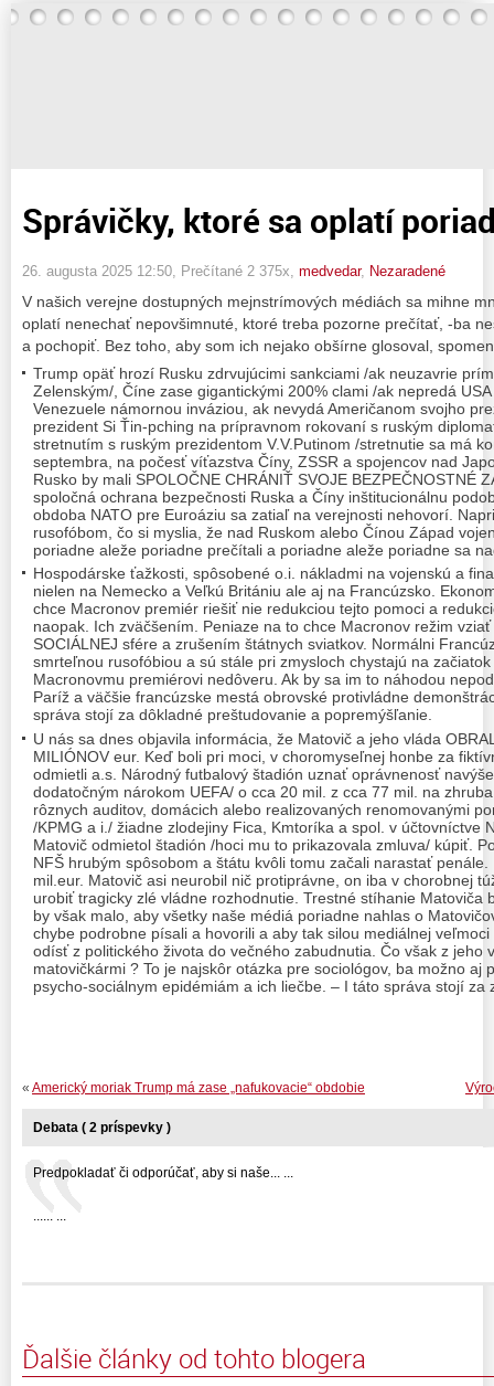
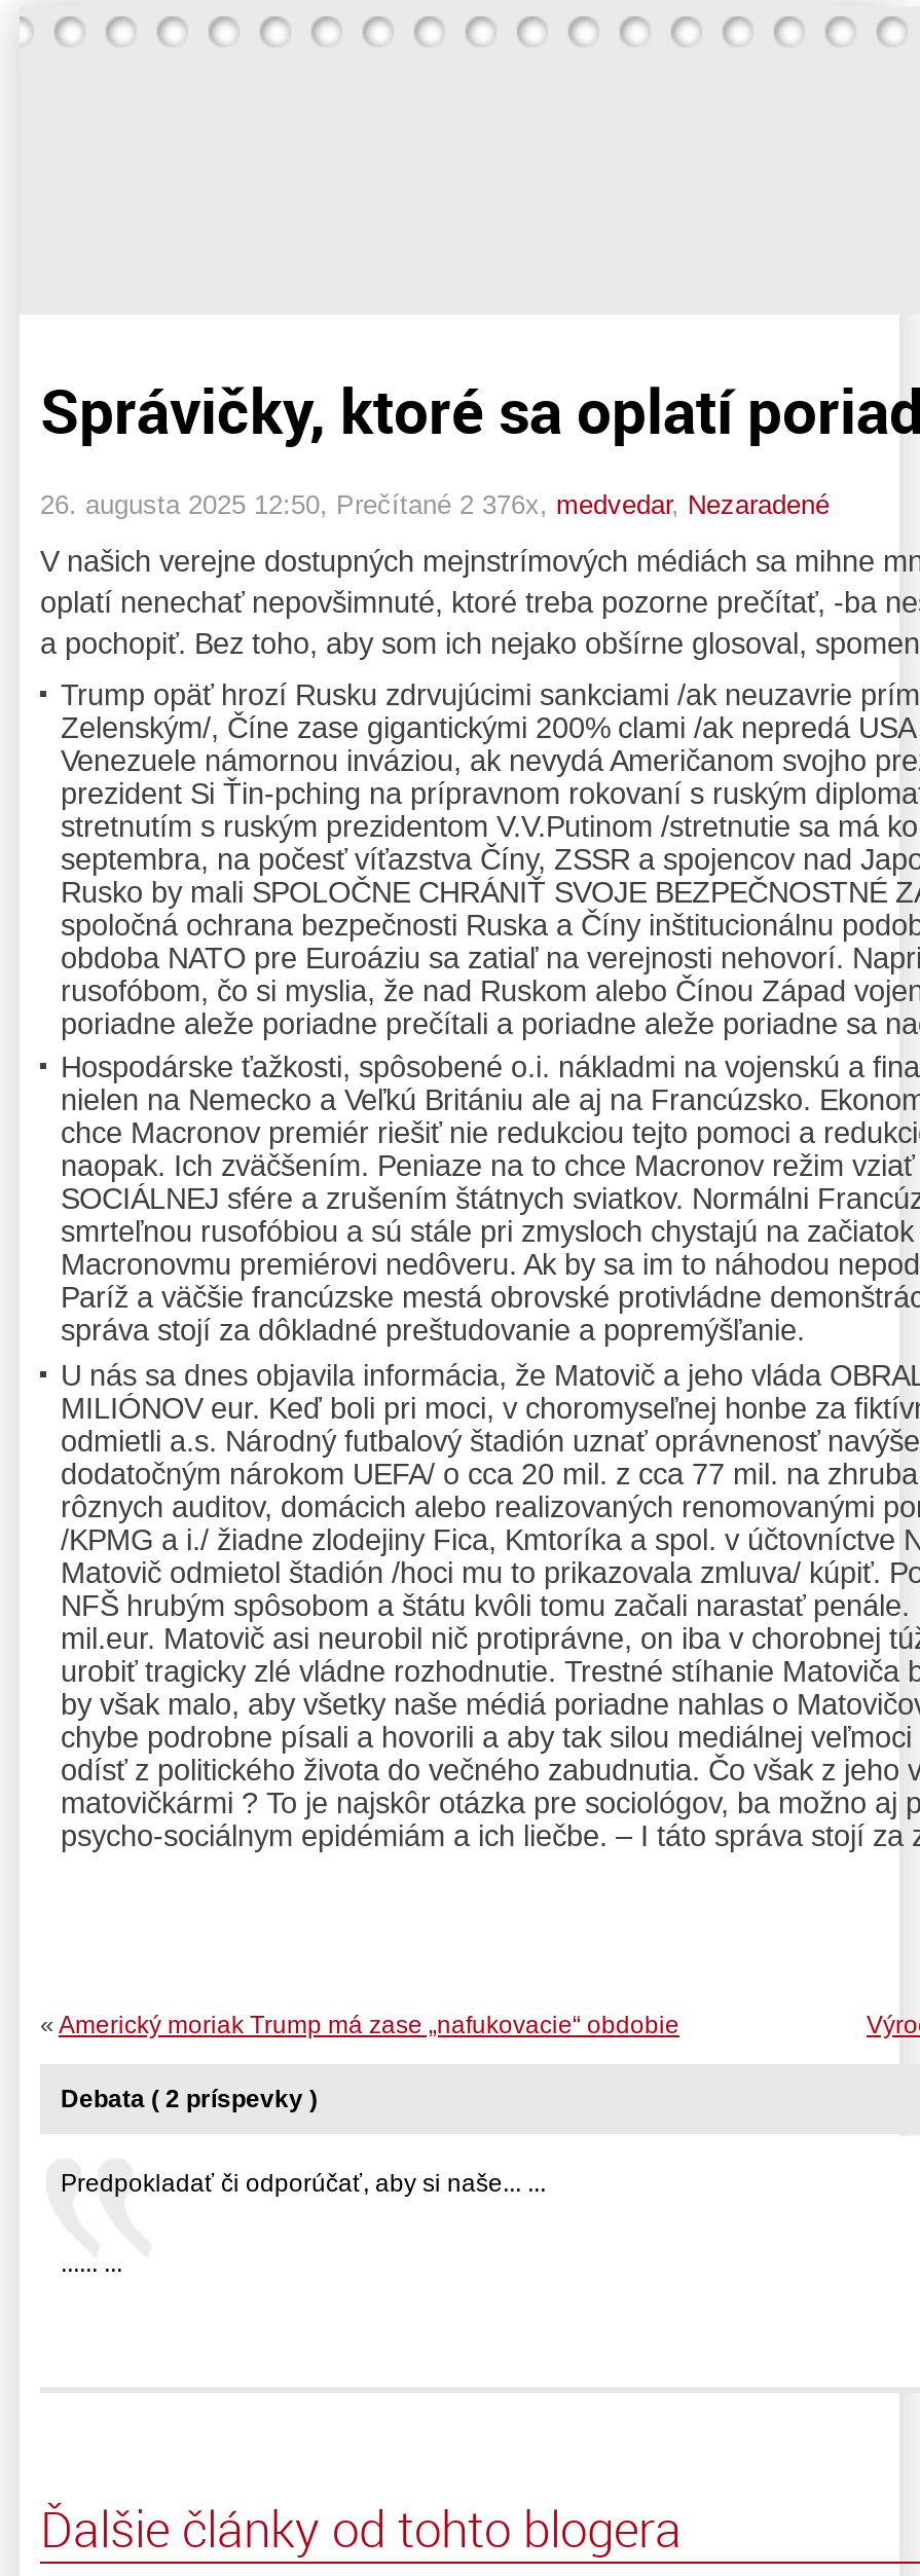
- 26. augusta 2025 12:50, Prečítané 2 375x, medvedar, Nezaradené
+ 26. augusta 2025 12:50, Prečítané 2 376x, medvedar, Nezaradené
